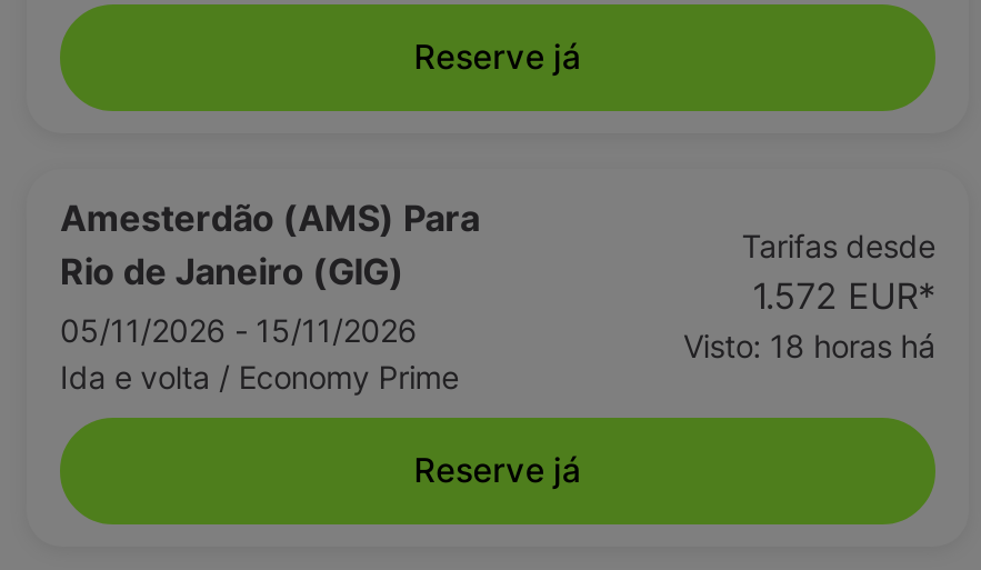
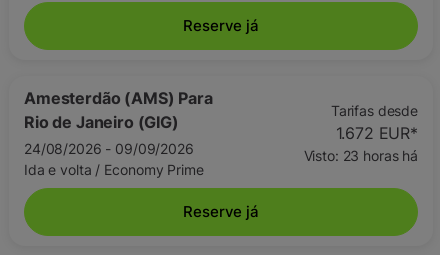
- 1.572 EUR*
+ 1.672 EUR*

- 05/11/2026 - 15/11/2026
+ 24/08/2026 - 09/09/2026

- Visto: 18 horas há
+ Visto: 23 horas há
